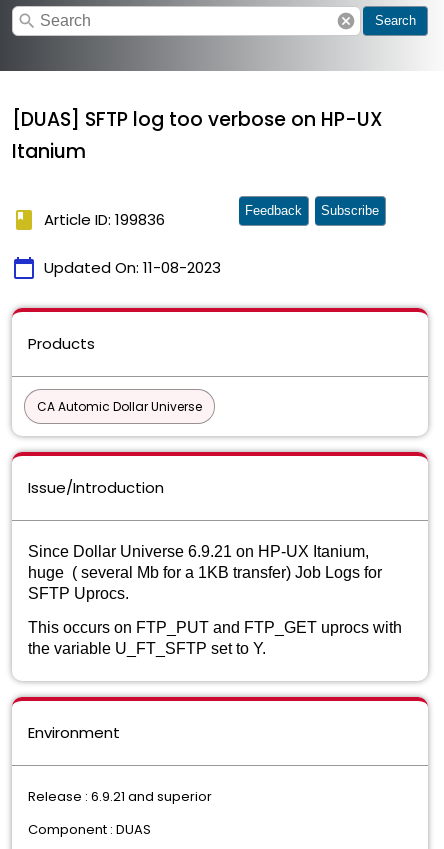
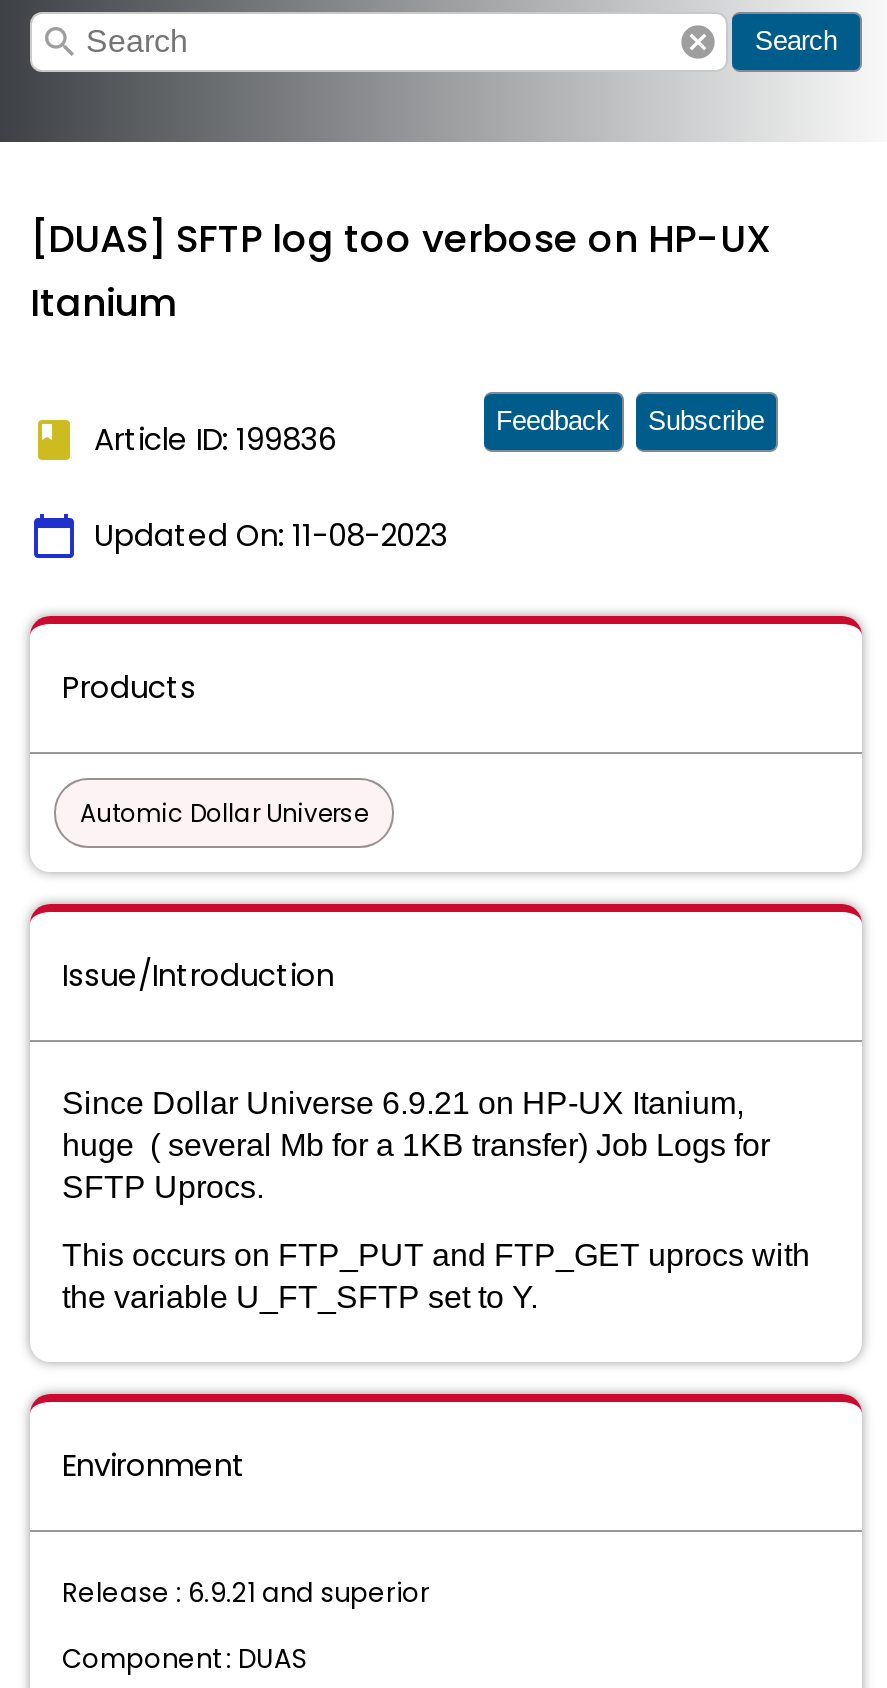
- CA Automic Dollar Universe
+ Automic Dollar Universe
